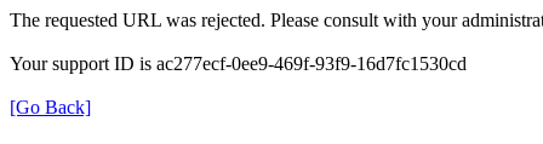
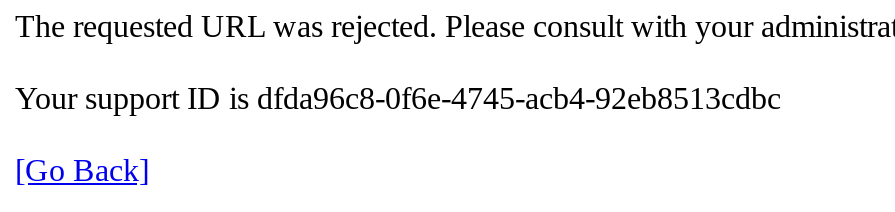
- Your support ID is ac277ecf-0ee9-469f-93f9-16d7fc1530cd
+ Your support ID is dfda96c8-0f6e-4745-acb4-92eb8513cdbc
